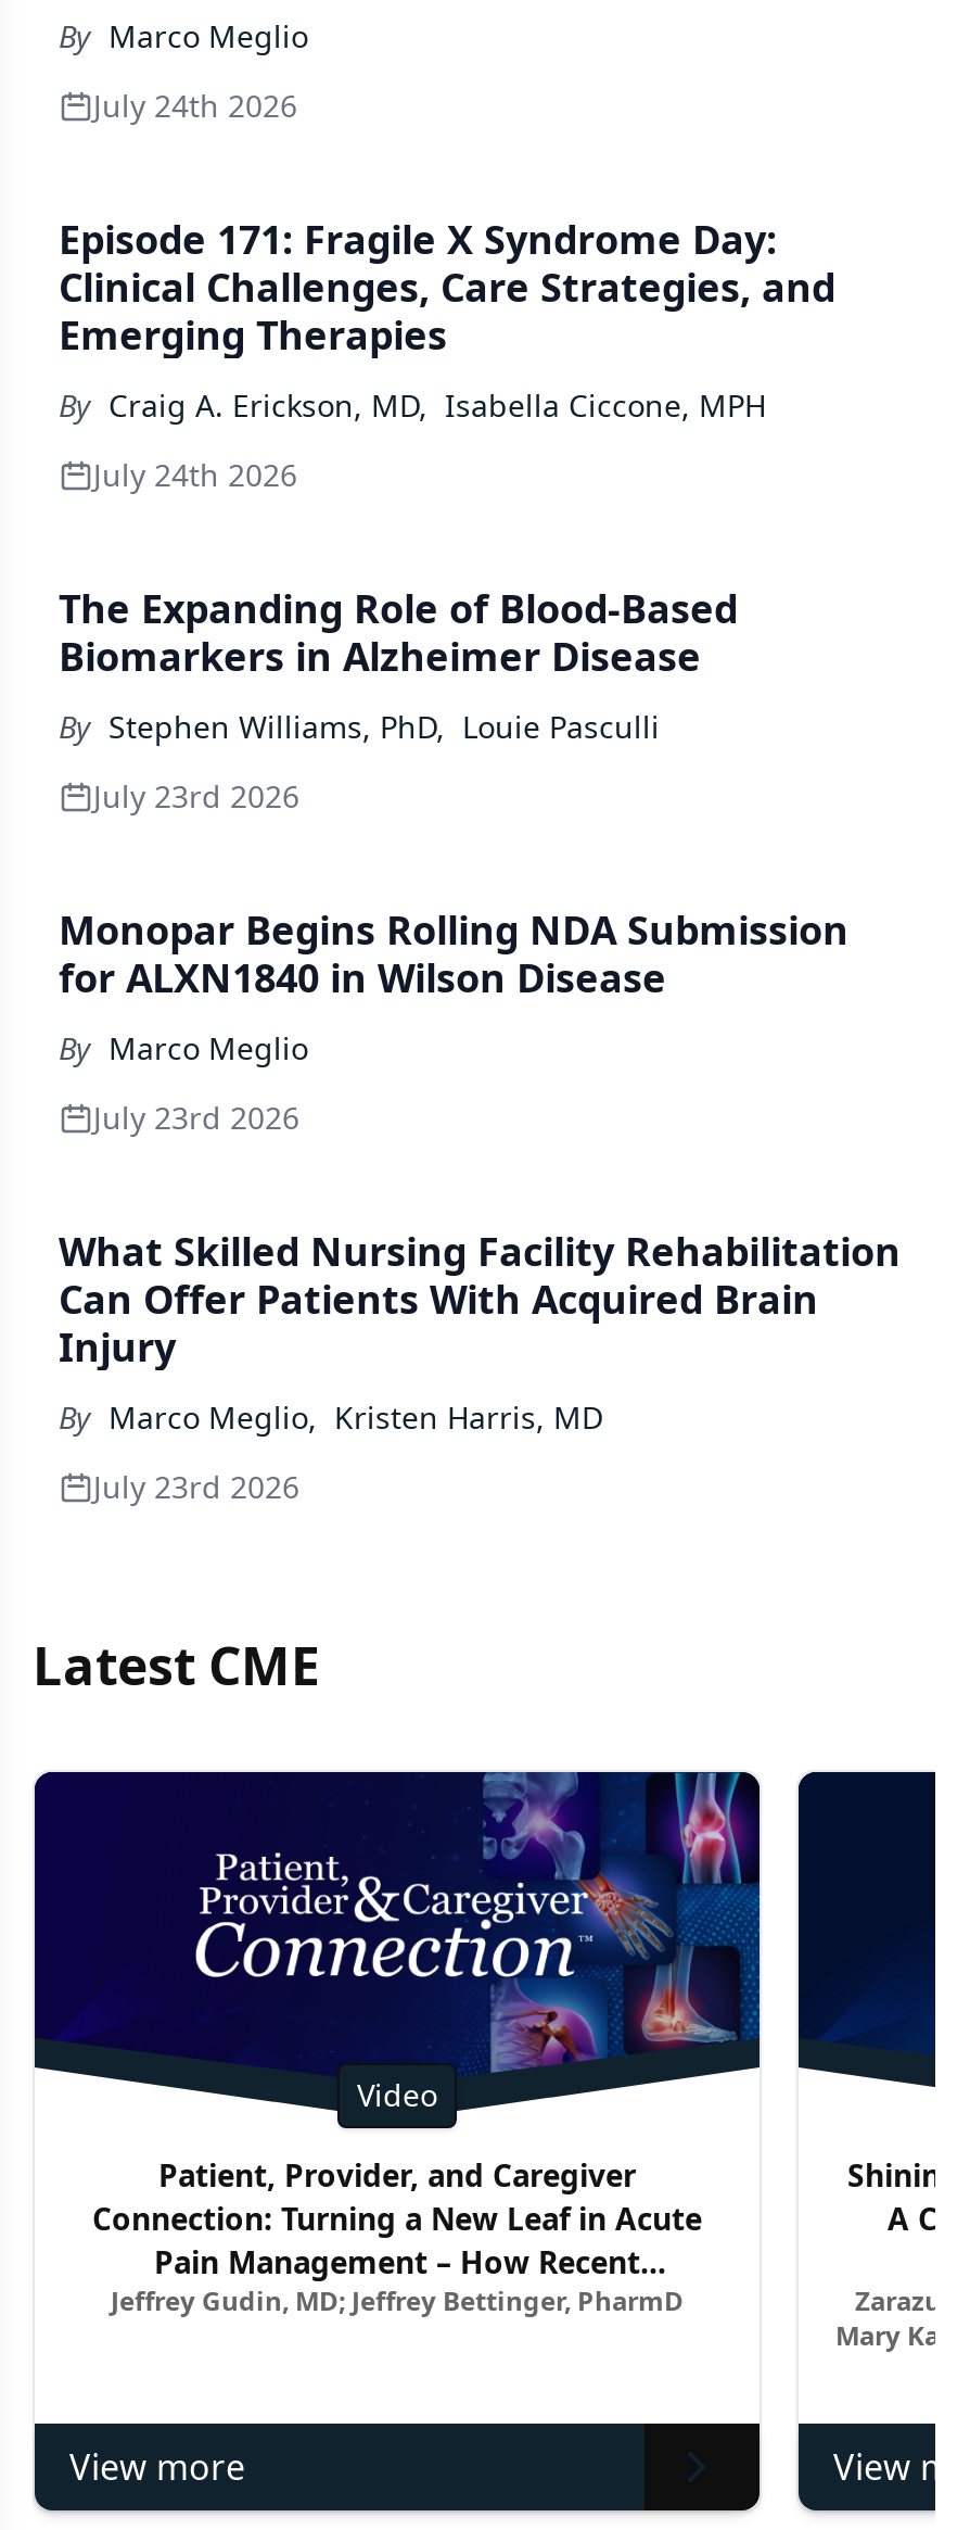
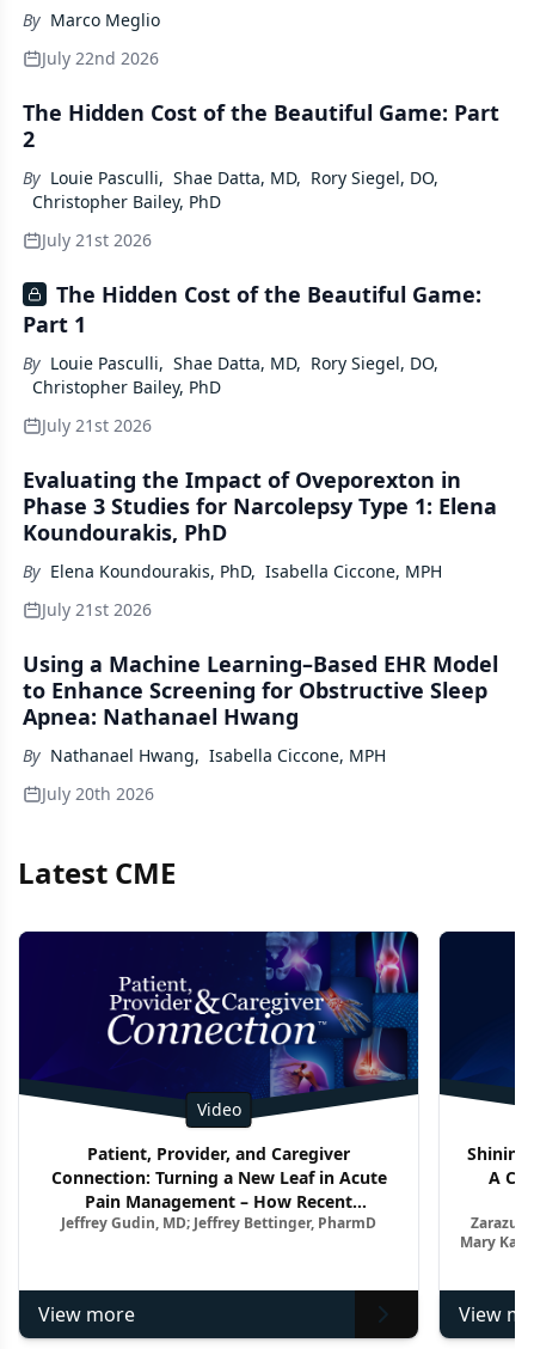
- July 24th 2026
+ July 22nd 2026

- Episode 171: Fragile X Syndrome Day:
- Clinical Challenges, Care Strategies, and
- Emerging Therapies
+ The Hidden Cost of the Beautiful Game: Part
+ 2

- By Craig A. Erickson, MD, Isabella Ciccone, MPH
+ By Louie Pasculli, Shae Datta, MD, Rory Siegel, DO,
+ Christopher Bailey, PhD

- July 24th 2026
+ July 21st 2026

- The Expanding Role of Blood-Based
- Biomarkers in Alzheimer Disease
+ The Hidden Cost of the Beautiful Game:
+ Part 1

- By Stephen Williams, PhD, Louie Pasculli
+ By Louie Pasculli, Shae Datta, MD, Rory Siegel, DO,
+ Christopher Bailey, PhD

- July 23rd 2026
+ July 21st 2026

- Monopar Begins Rolling NDA Submission
- for ALXN1840 in Wilson Disease
+ Evaluating the Impact of Oveporexton in
+ Phase 3 Studies for Narcolepsy Type 1: Elena
+ Koundourakis, PhD

- By Marco Meglio
+ By Elena Koundourakis, PhD, Isabella Ciccone, MPH

- July 23rd 2026
+ July 21st 2026

- What Skilled Nursing Facility Rehabilitation
- Can Offer Patients With Acquired Brain
- Injury
+ Using a Machine Learning–Based EHR Model
+ to Enhance Screening for Obstructive Sleep
+ Apnea: Nathanael Hwang

- By Marco Meglio, Kristen Harris, MD
+ By Nathanael Hwang, Isabella Ciccone, MPH

- July 23rd 2026
+ July 20th 2026
